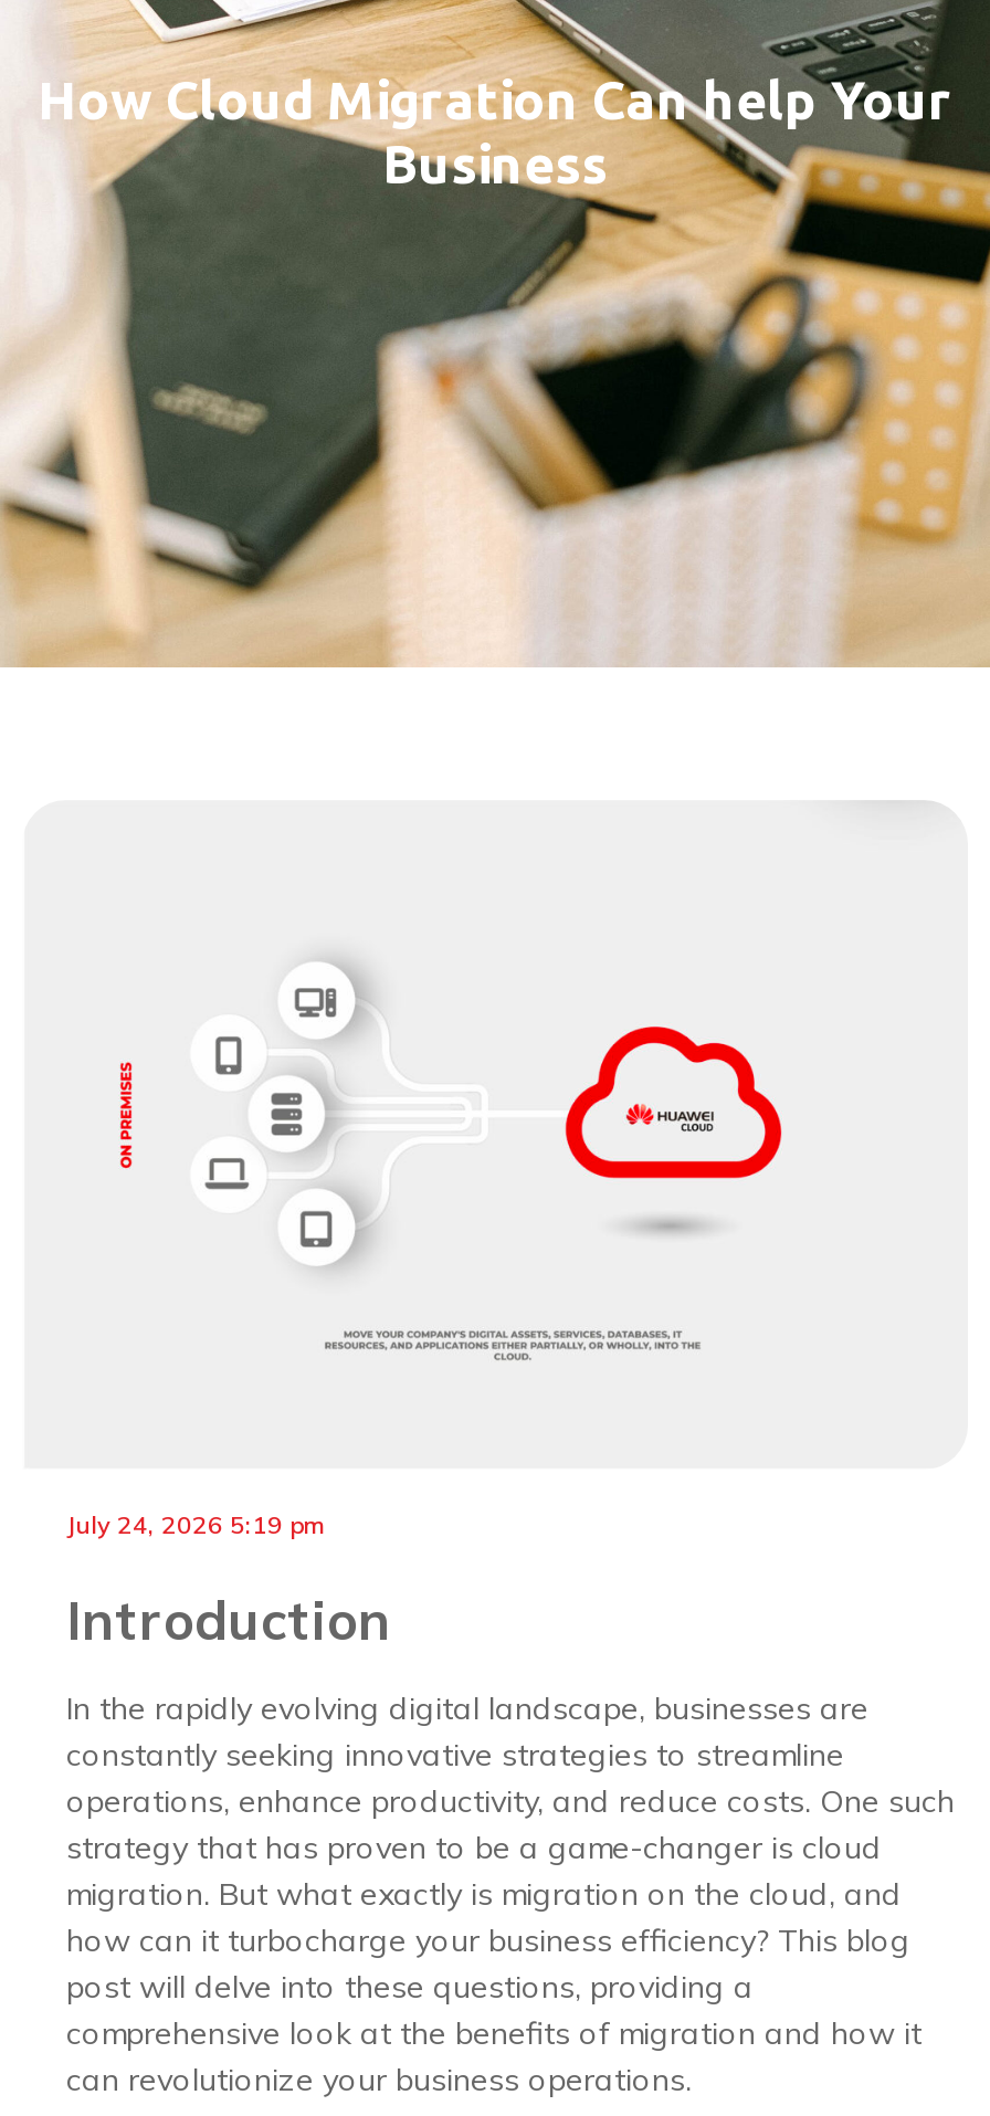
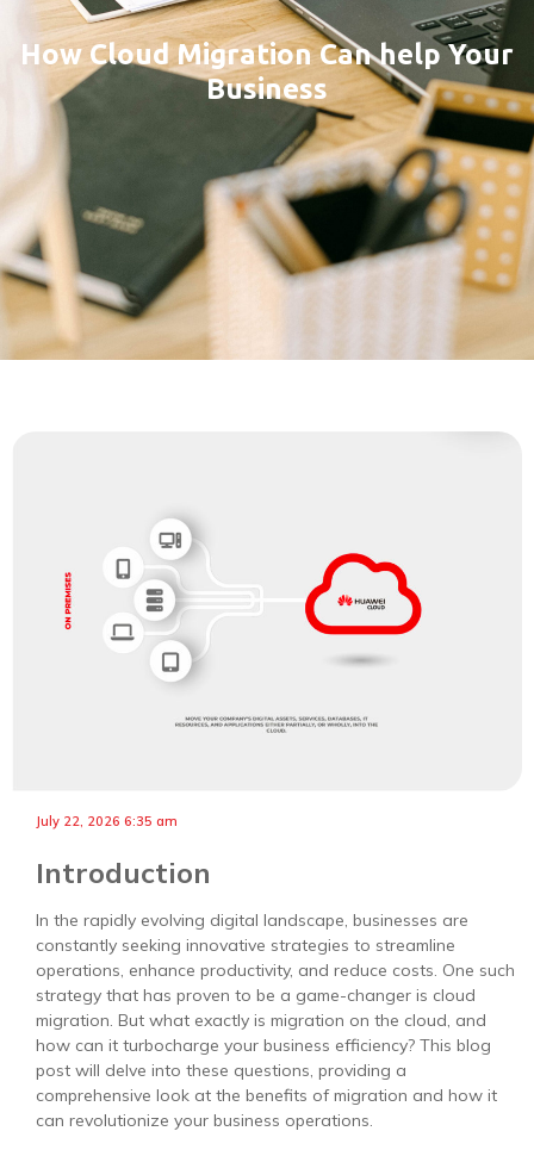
- July 24, 2026 5:19 pm
+ July 22, 2026 6:35 am
